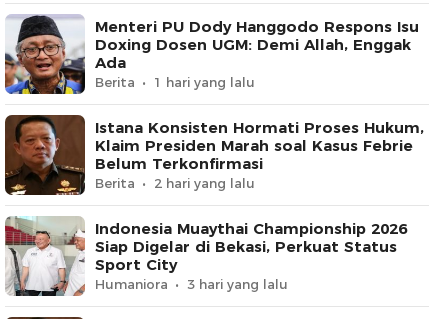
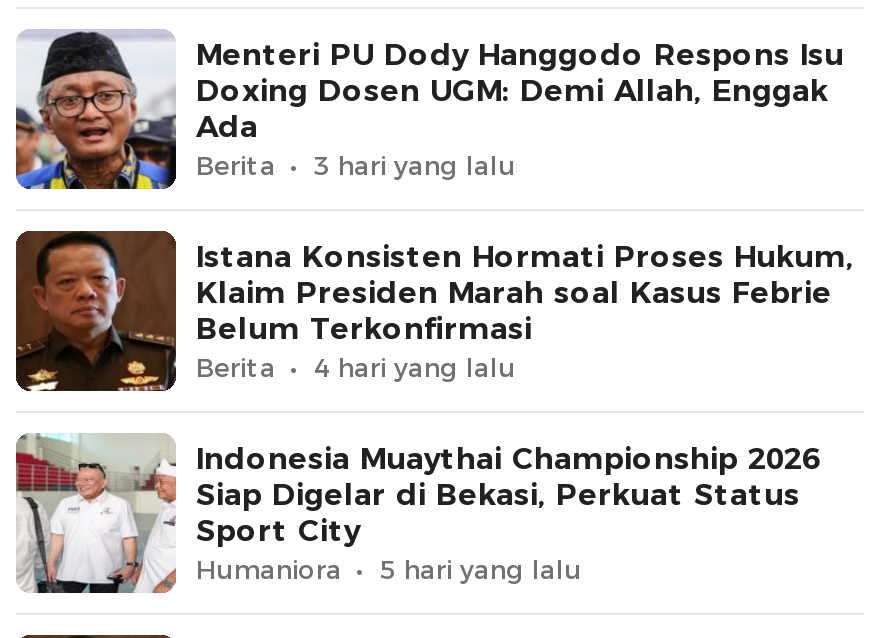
- 1 hari yang lalu

- 2 hari yang lalu
+ 4 hari yang lalu

moved up: 3 hari yang lalu

+ 5 hari yang lalu
